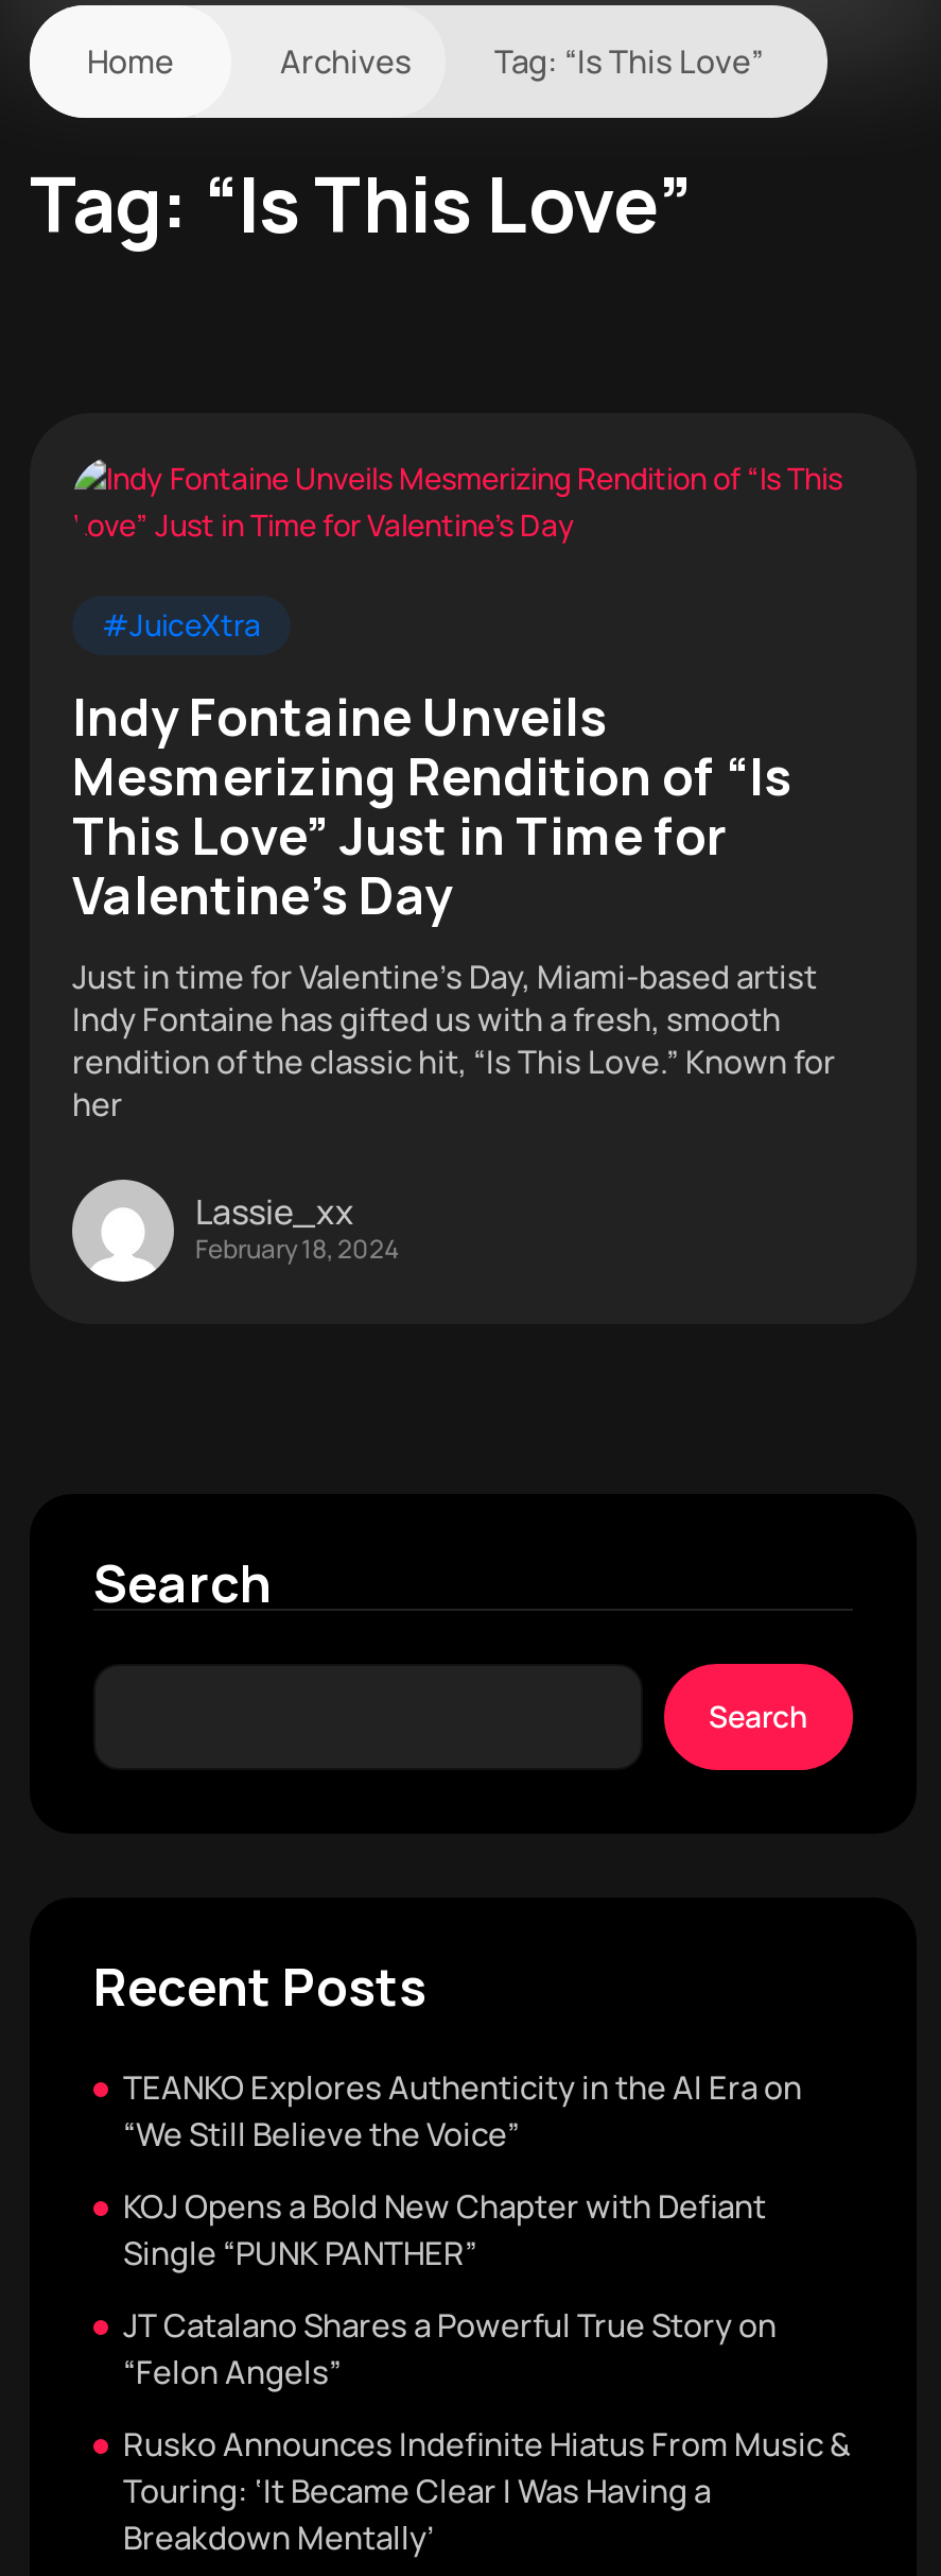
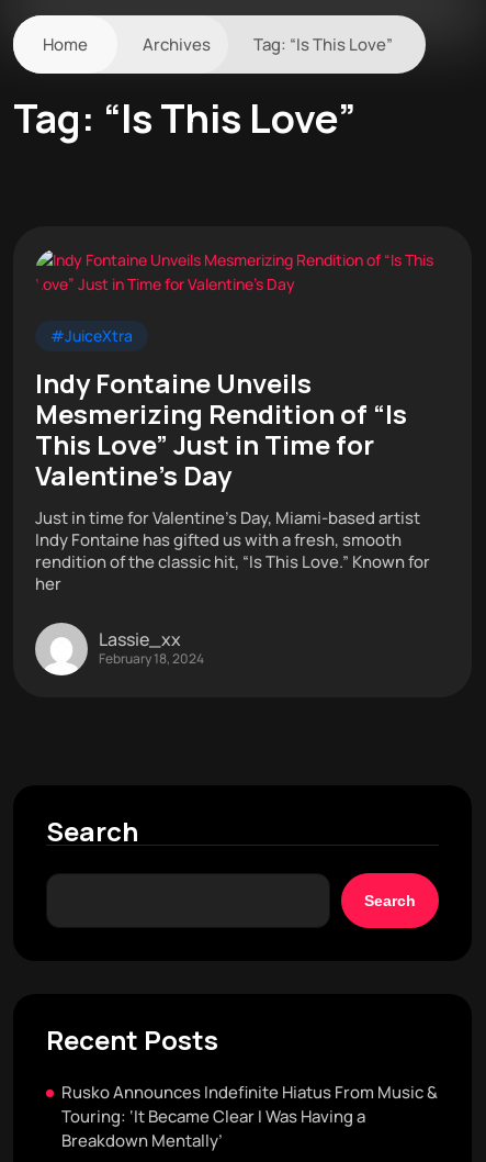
- TEANKO Explores Authenticity in the AI Era on
- “We Still Believe the Voice”
- KOJ Opens a Bold New Chapter with Defiant
- Single “PUNK PANTHER”
- JT Catalano Shares a Powerful True Story on
- “Felon Angels”
